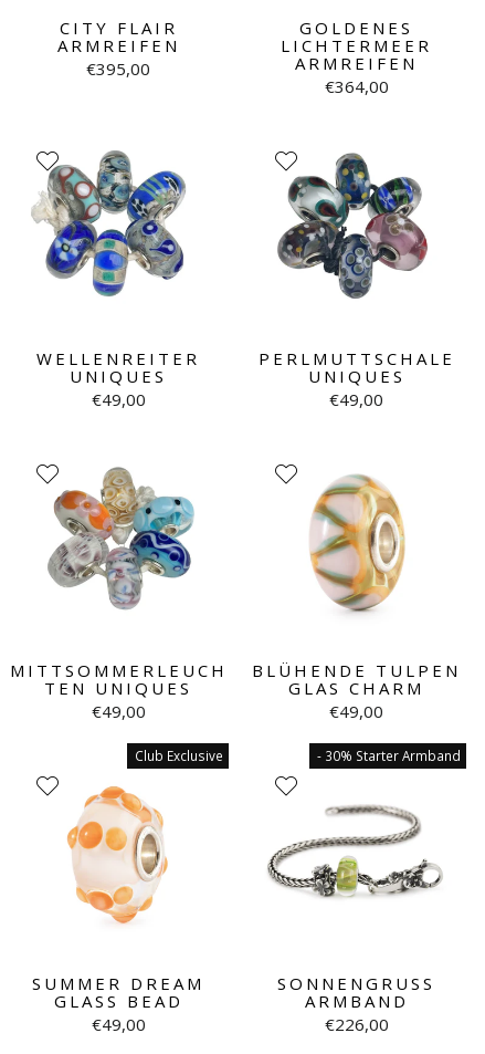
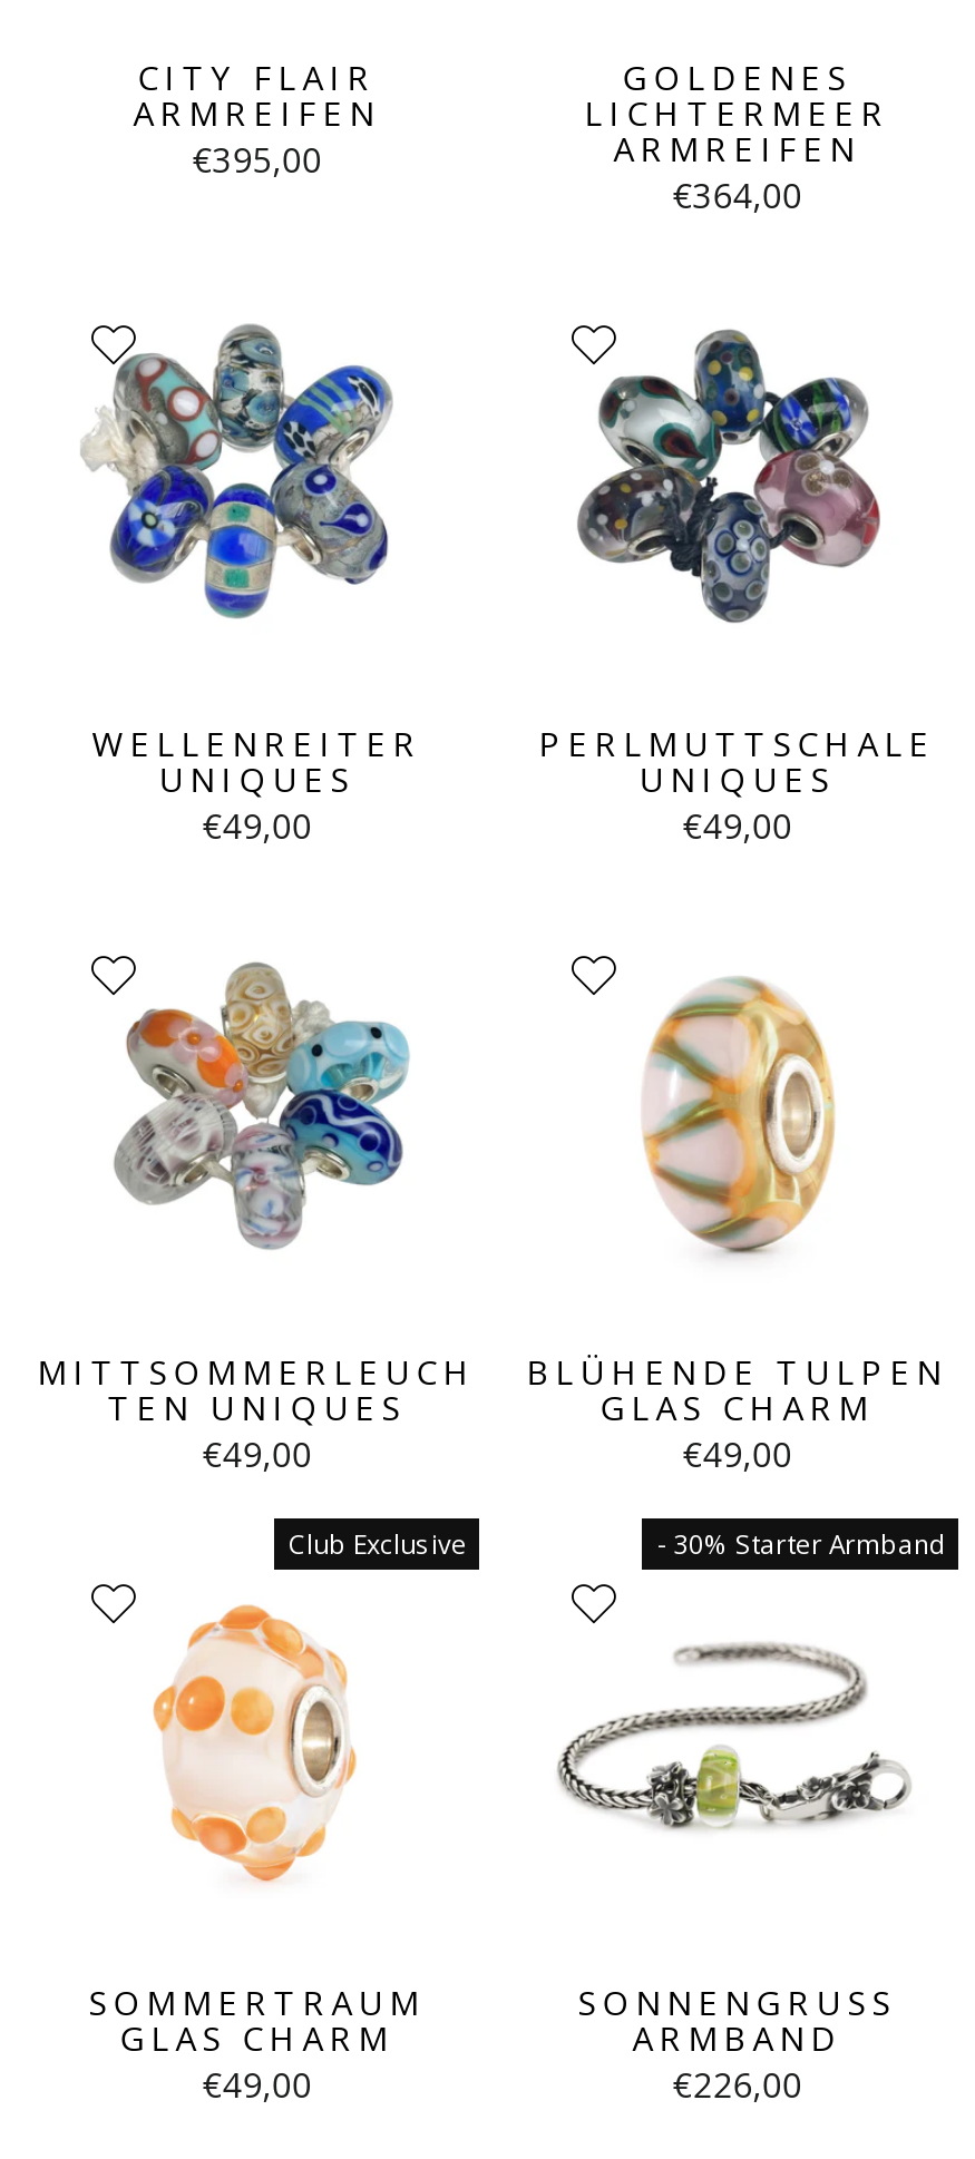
- SUMMER DREAM
- GLASS BEAD
+ SOMMERTRAUM
+ GLAS CHARM
